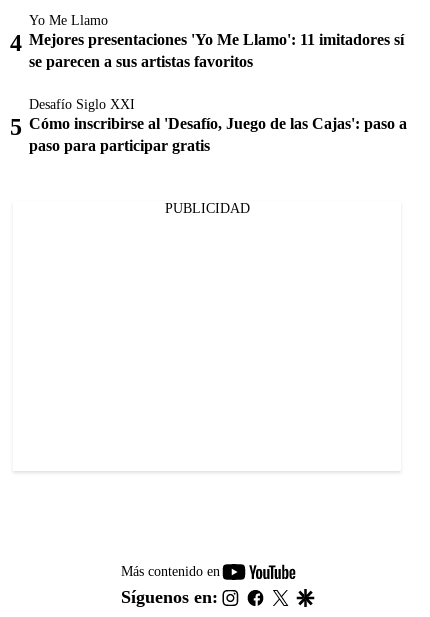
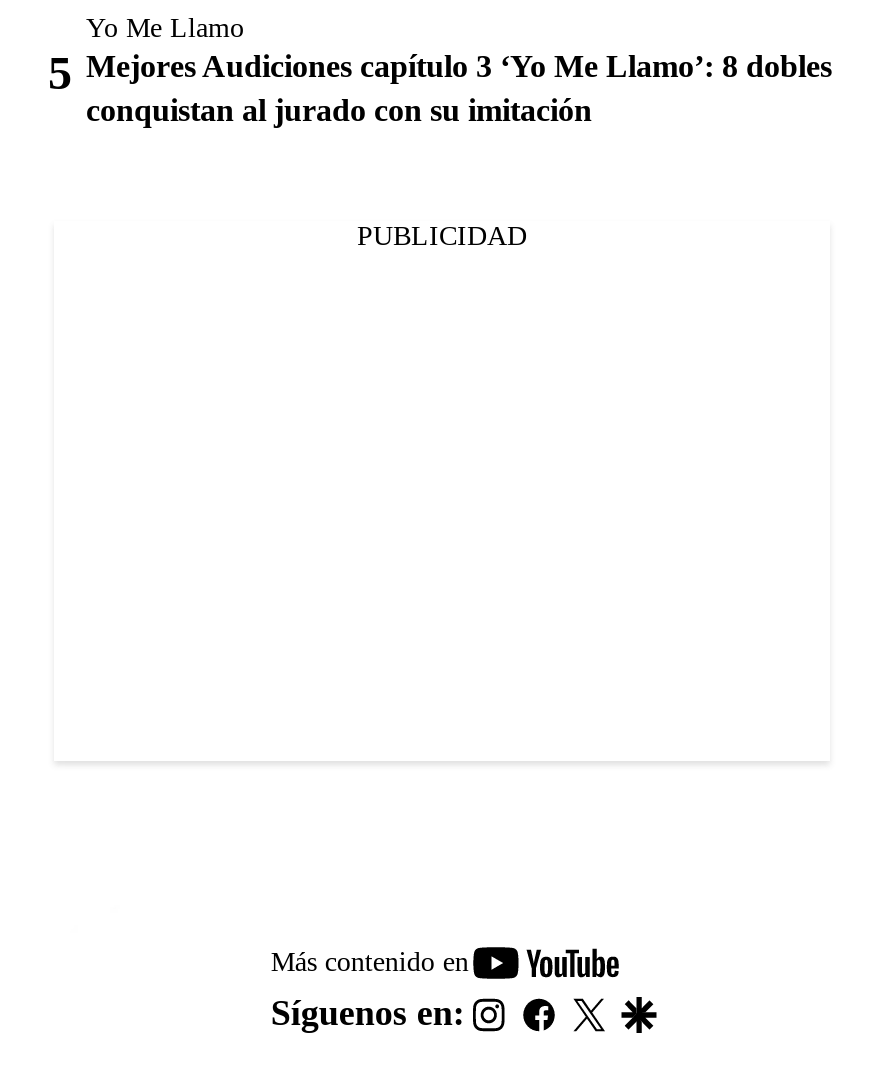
- Mejores presentaciones 'Yo Me Llamo': 11 imitadores sí
- se parecen a sus artistas favoritos
- Desafío Siglo XXI
- Cómo inscribirse al 'Desafío, Juego de las Cajas': paso a
- paso para participar gratis
+ Mejores Audiciones capítulo 3 ‘Yo Me Llamo’: 8 dobles
+ conquistan al jurado con su imitación
